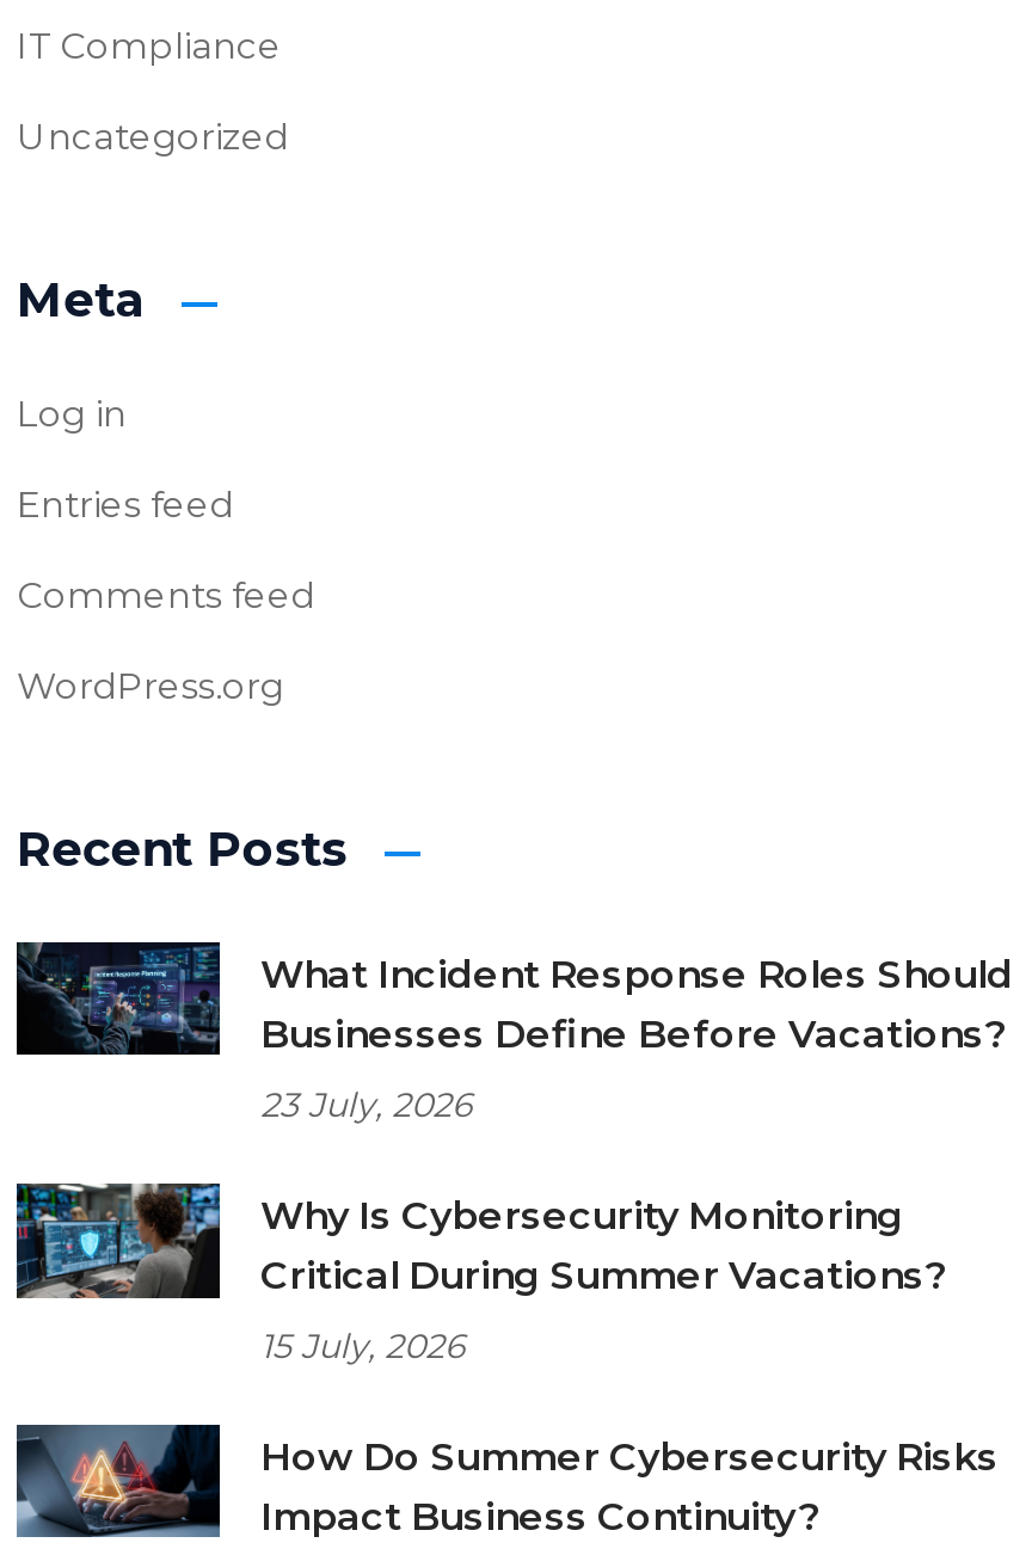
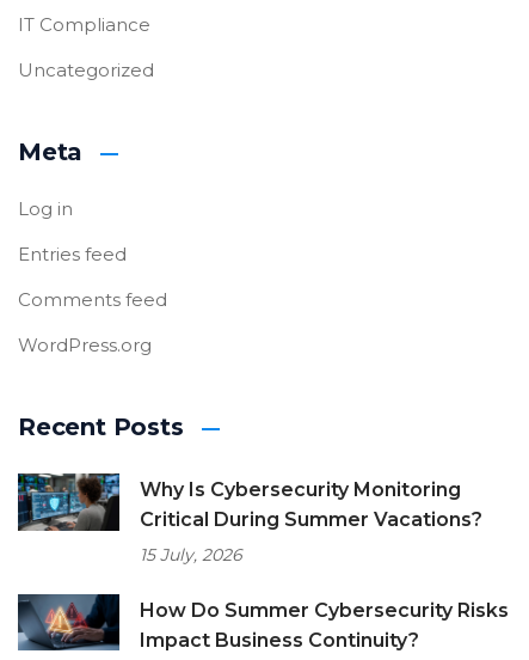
- [image]
- What Incident Response Roles Should
- Businesses Define Before Vacations?
- 23 July, 2026
